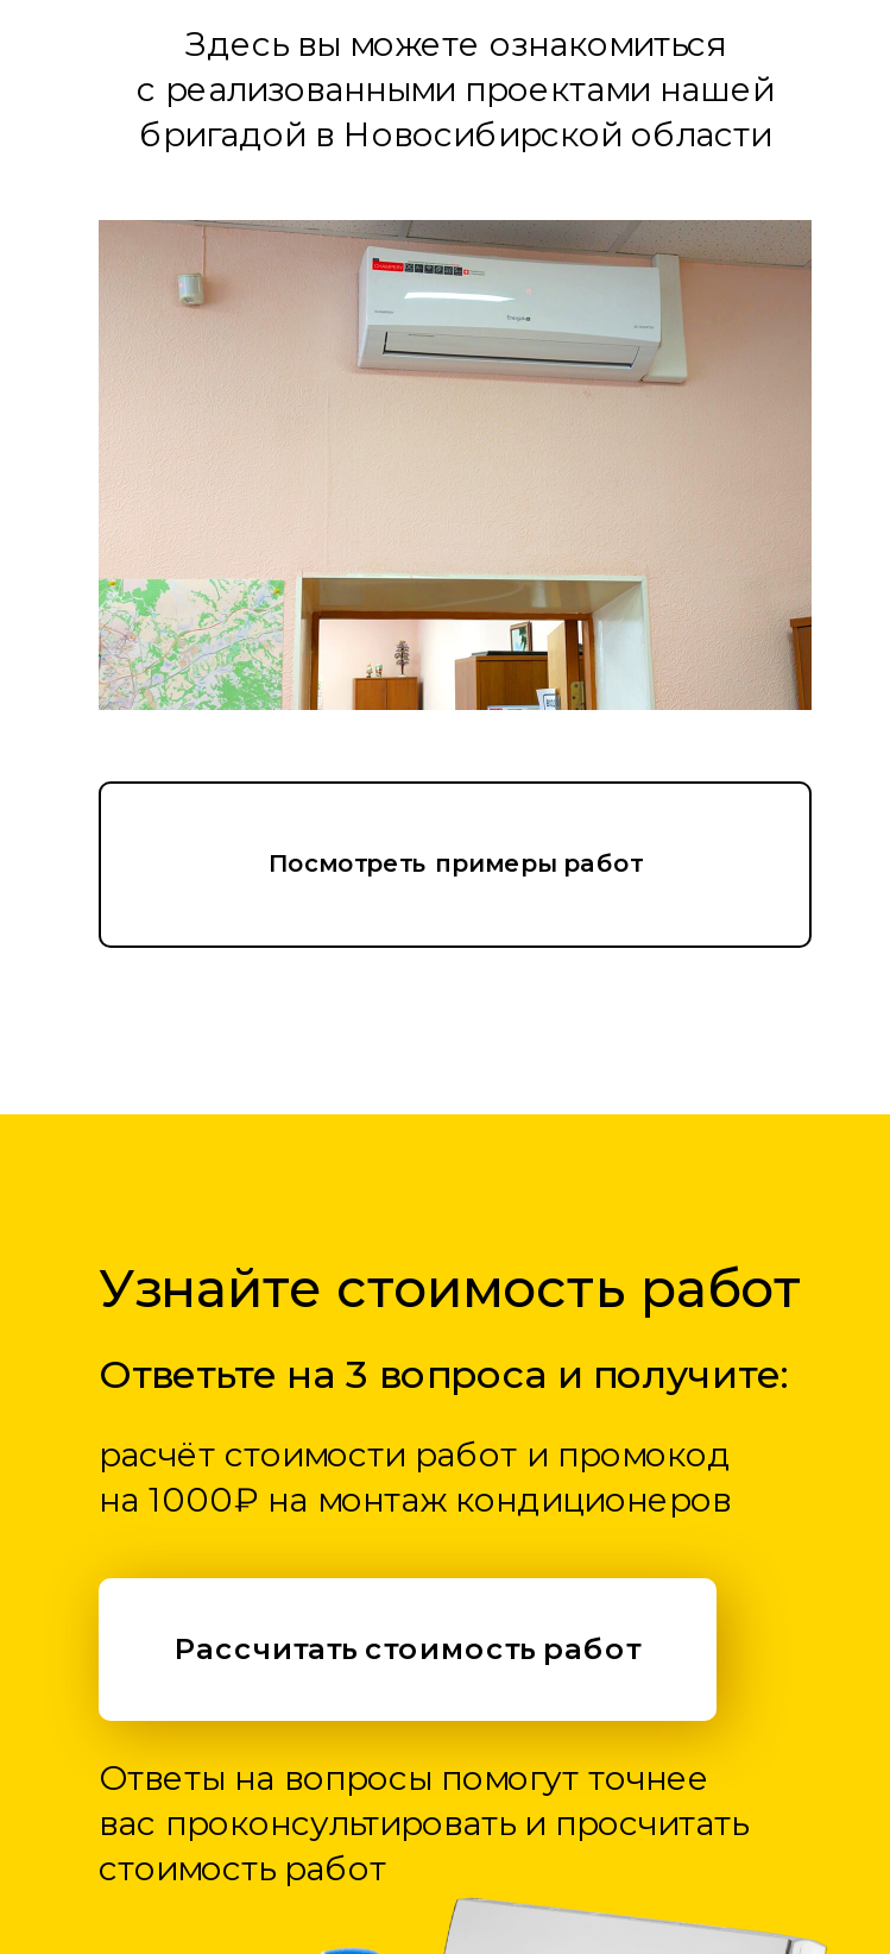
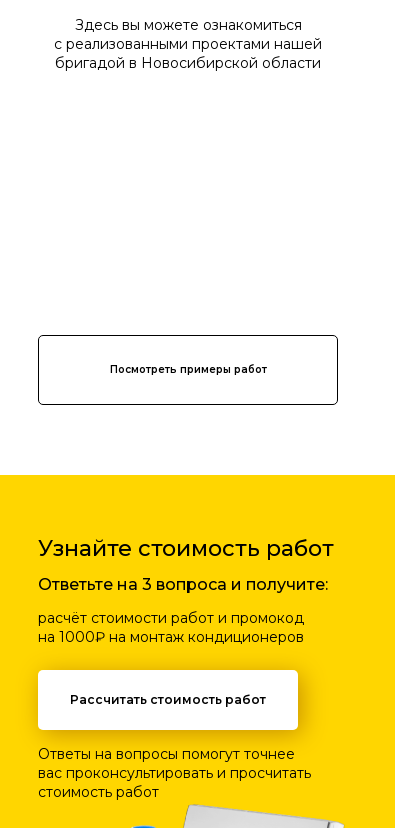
- [image]
